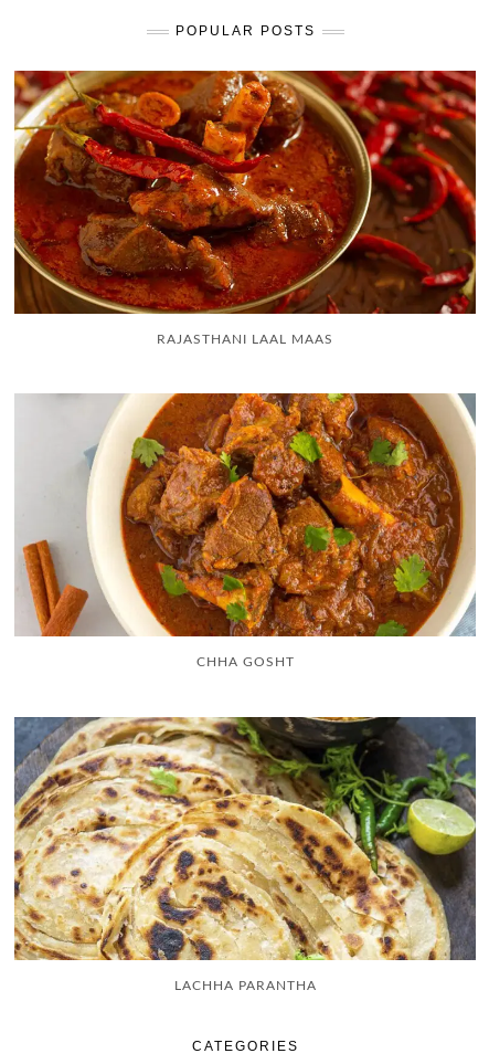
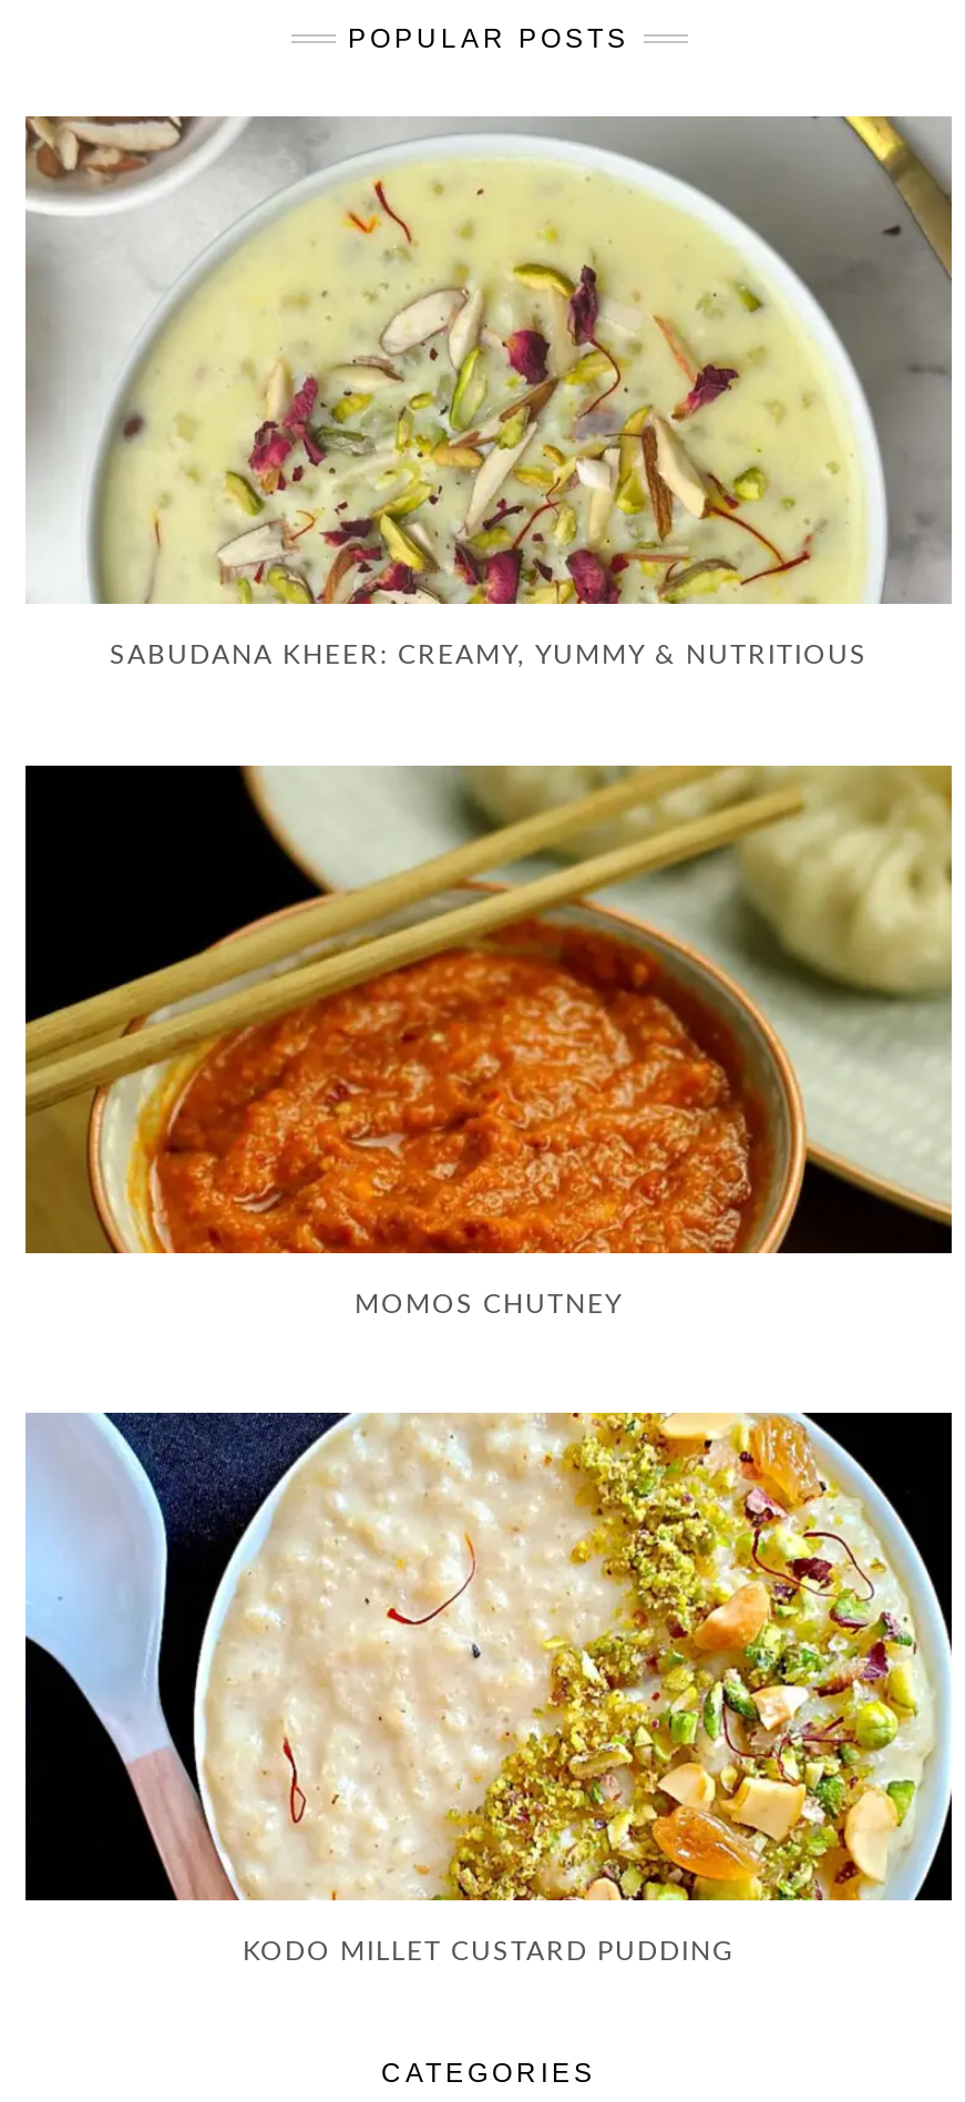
- [image]
- RAJASTHANI LAAL MAAS
+ [image]
+ SABUDANA KHEER: CREAMY, YUMMY & NUTRITIOUS

- [image]
- CHHA GOSHT
+ [image]
+ MOMOS CHUTNEY

- [image]
- LACHHA PARANTHA
+ [image]
+ KODO MILLET CUSTARD PUDDING
